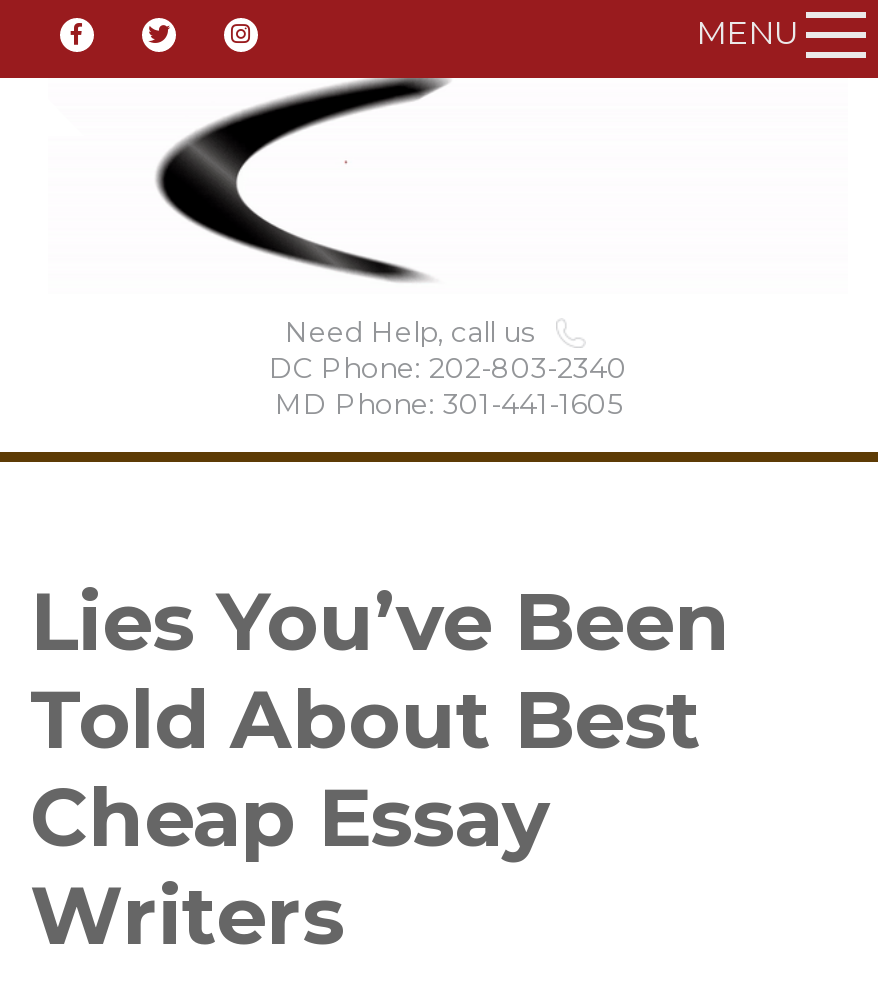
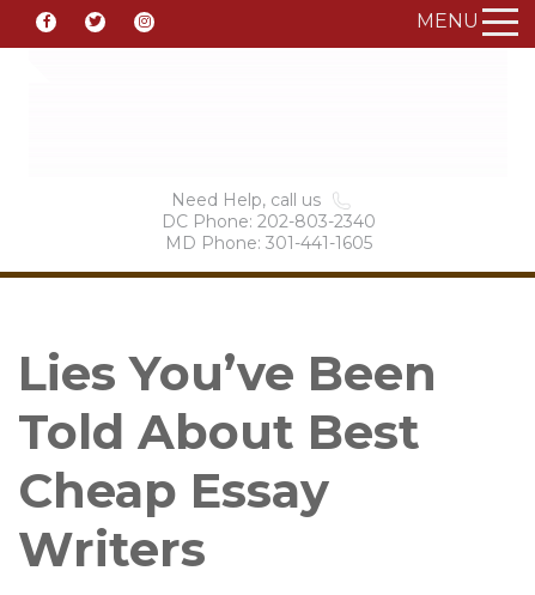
- [image]
